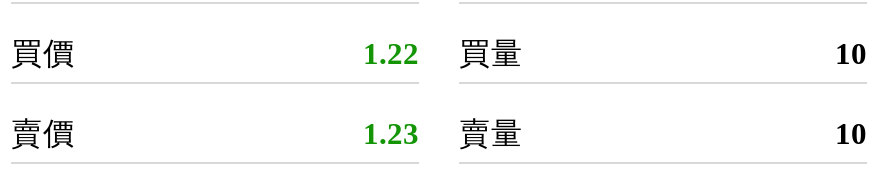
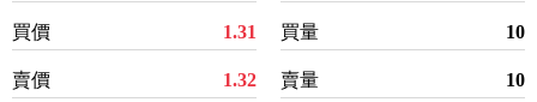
- 1.22 買量
+ 1.31 買量

- 1.23
+ 1.32
